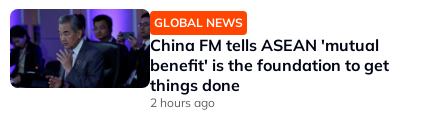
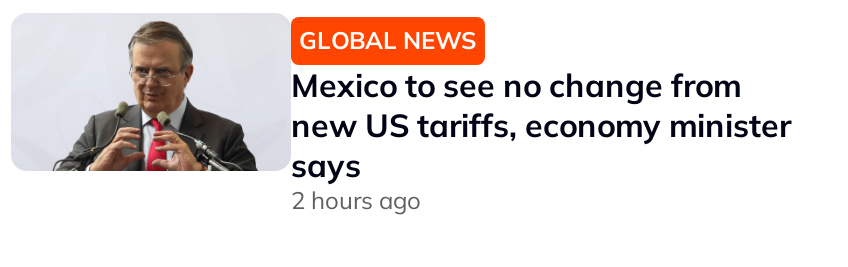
- [image]
- China FM tells ASEAN 'mutual
- benefit' is the foundation to get
- things done
+ [image]
+ Mexico to see no change from
+ new US tariffs, economy minister
+ says
